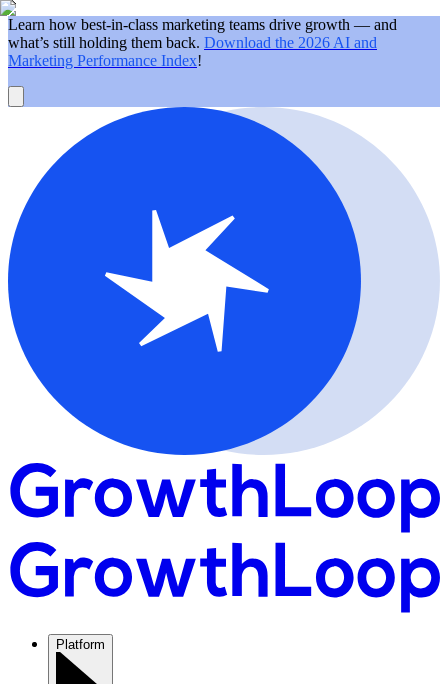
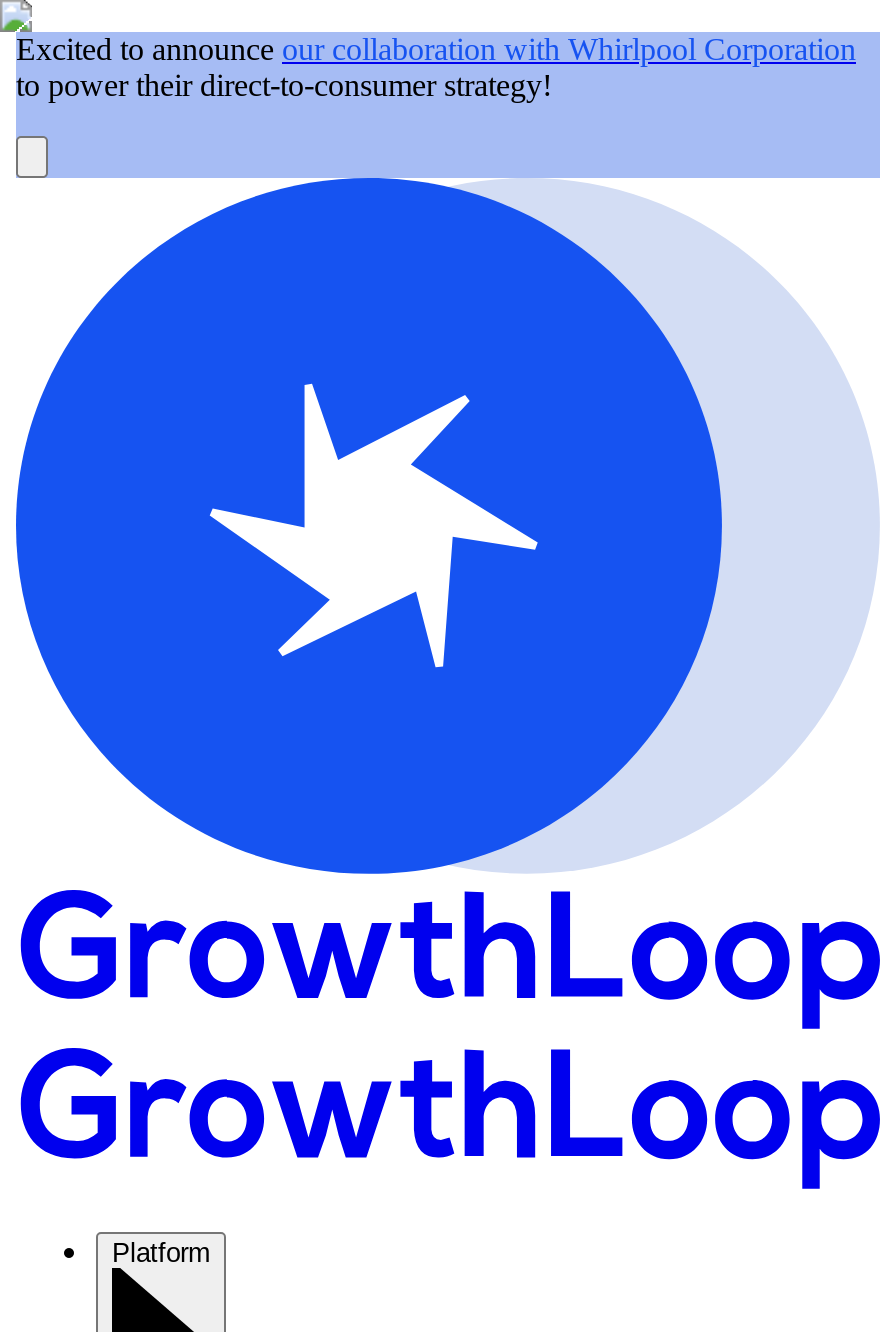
- Learn how best-in-class marketing teams drive growth — and
- what’s still holding them back. Download the 2026 AI and
- Marketing Performance Index!
+ Excited to announce our collaboration with Whirlpool Corporation
+ to power their direct-to-consumer strategy!
